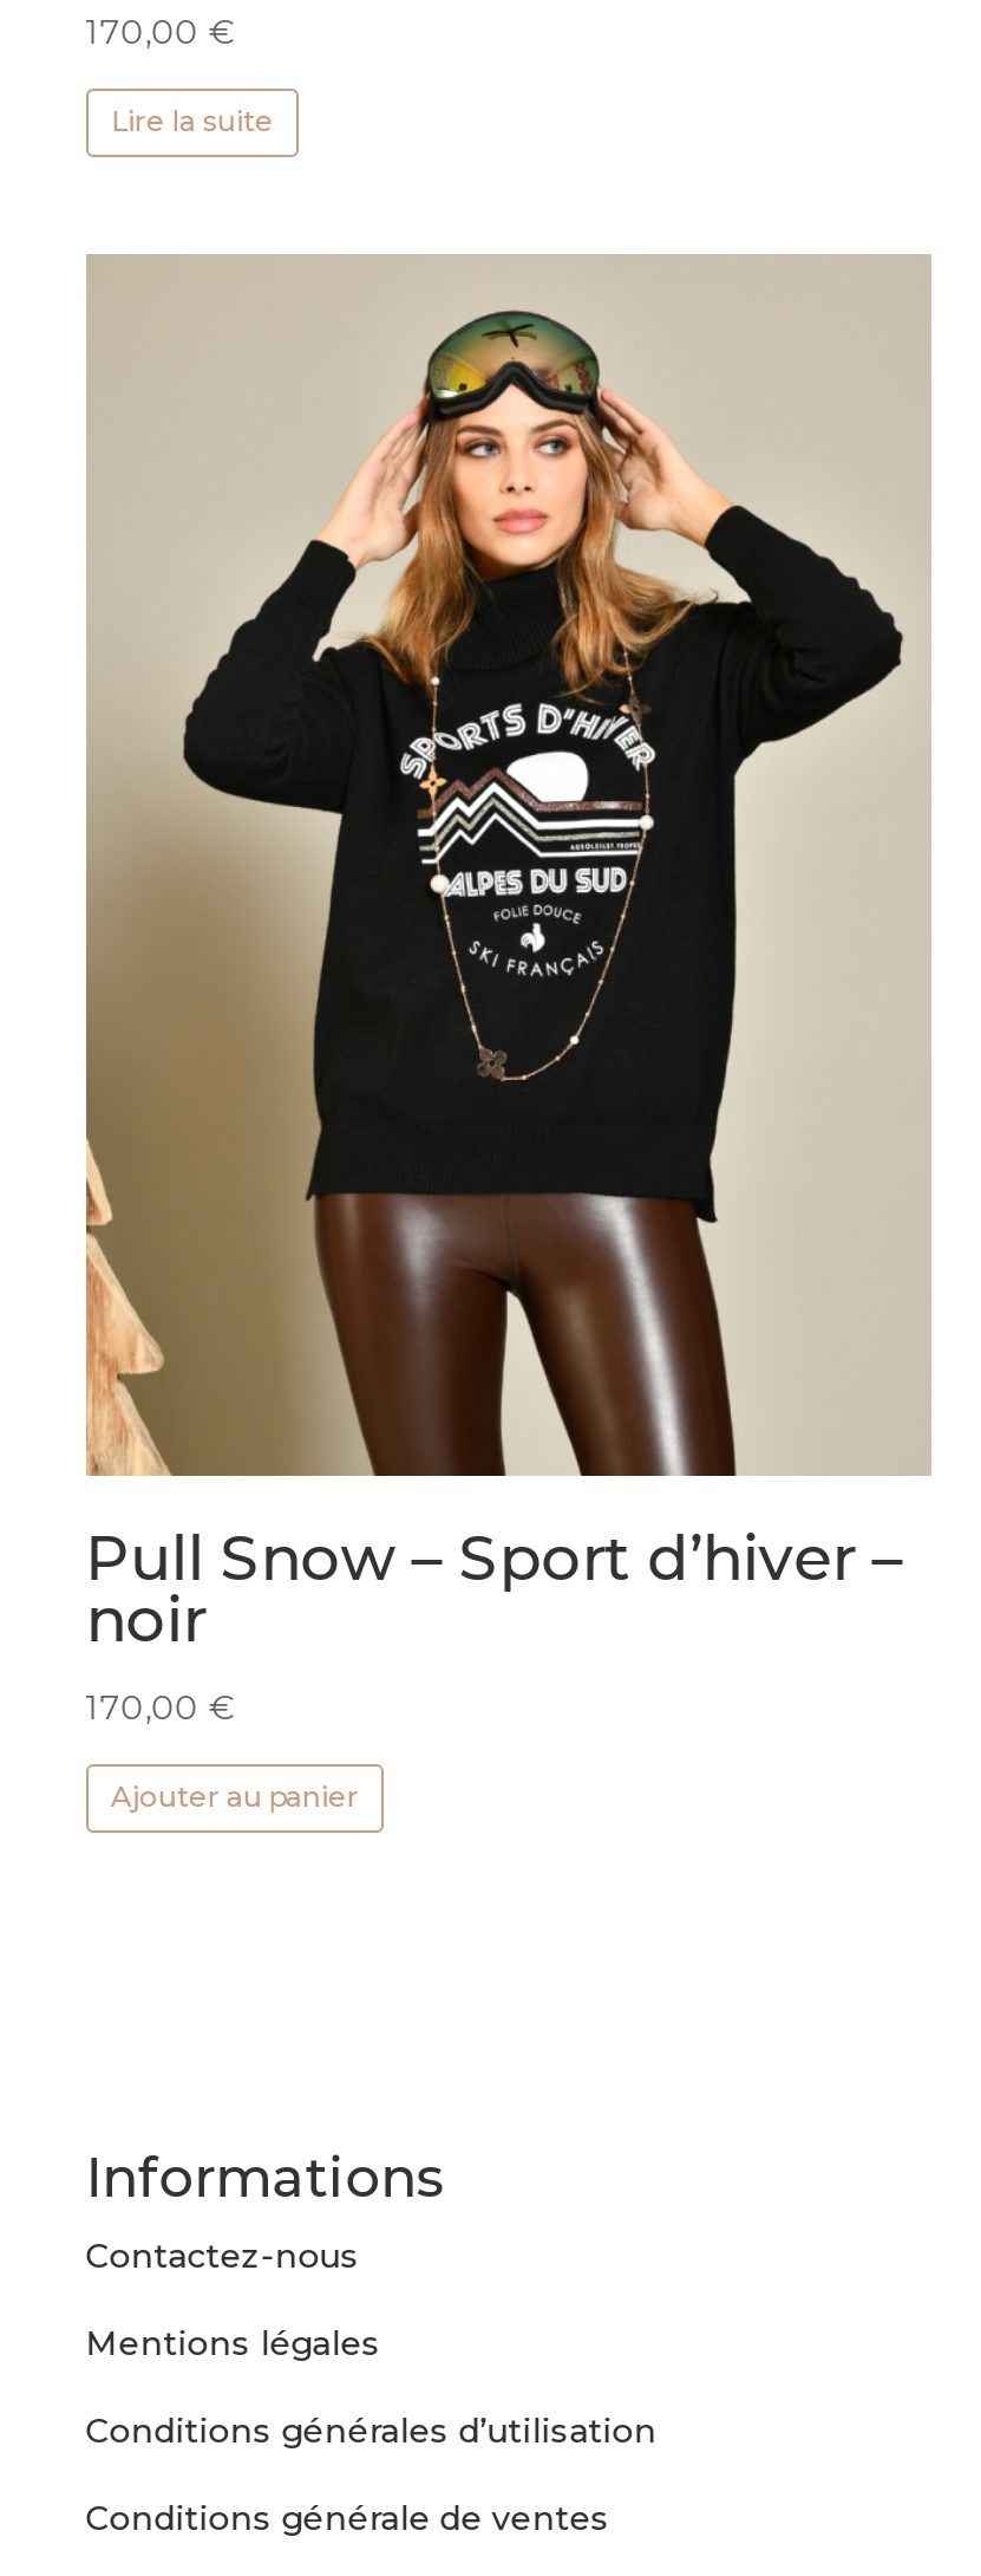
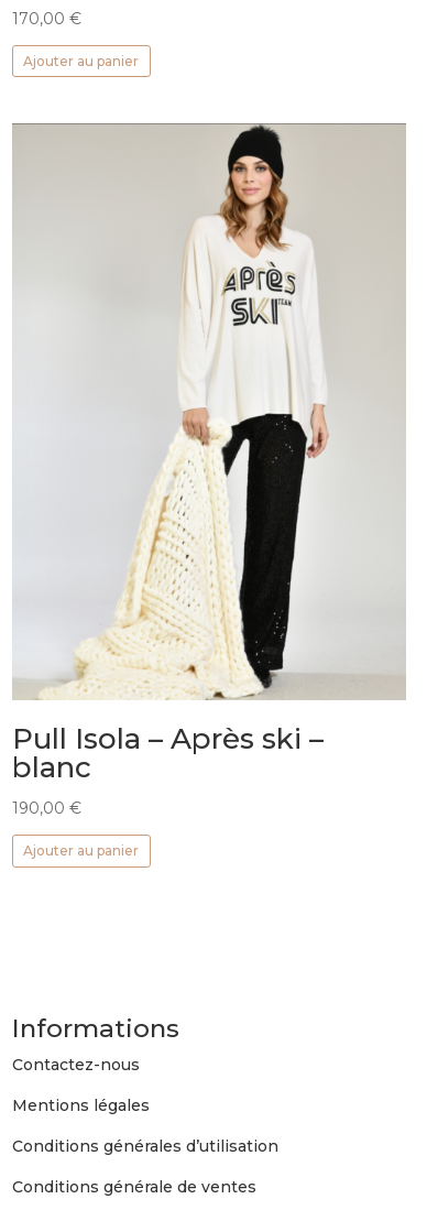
- Lire la suite
+ Ajouter au panier

- [image]
- Pull Snow – Sport d’hiver –
- noir
- 170,00 €
+ [image]
+ Pull Isola – Après ski –
+ blanc
+ 190,00 €
